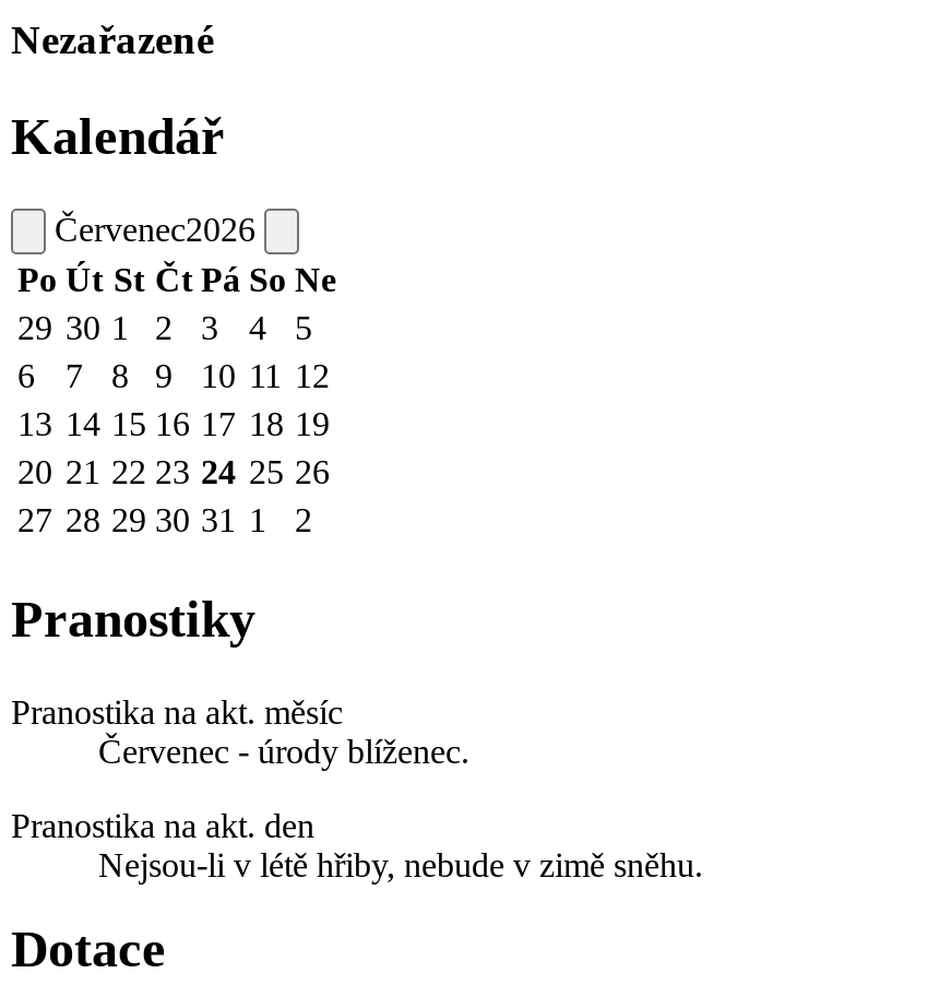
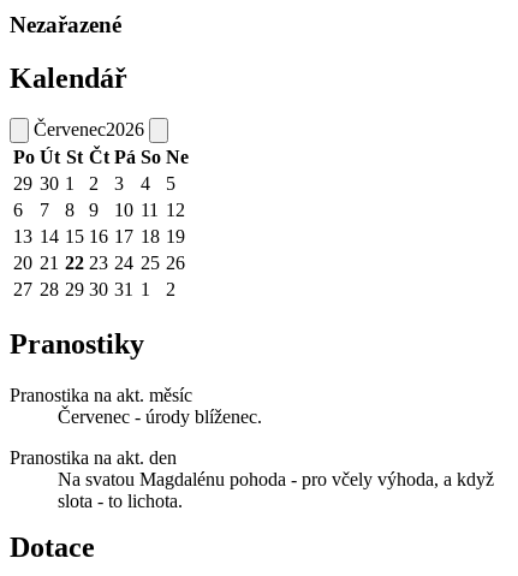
- Nejsou-li v létě hřiby, nebude v zimě sněhu.
+ Na svatou Magdalénu pohoda - pro včely výhoda, a když
+ slota - to lichota.
